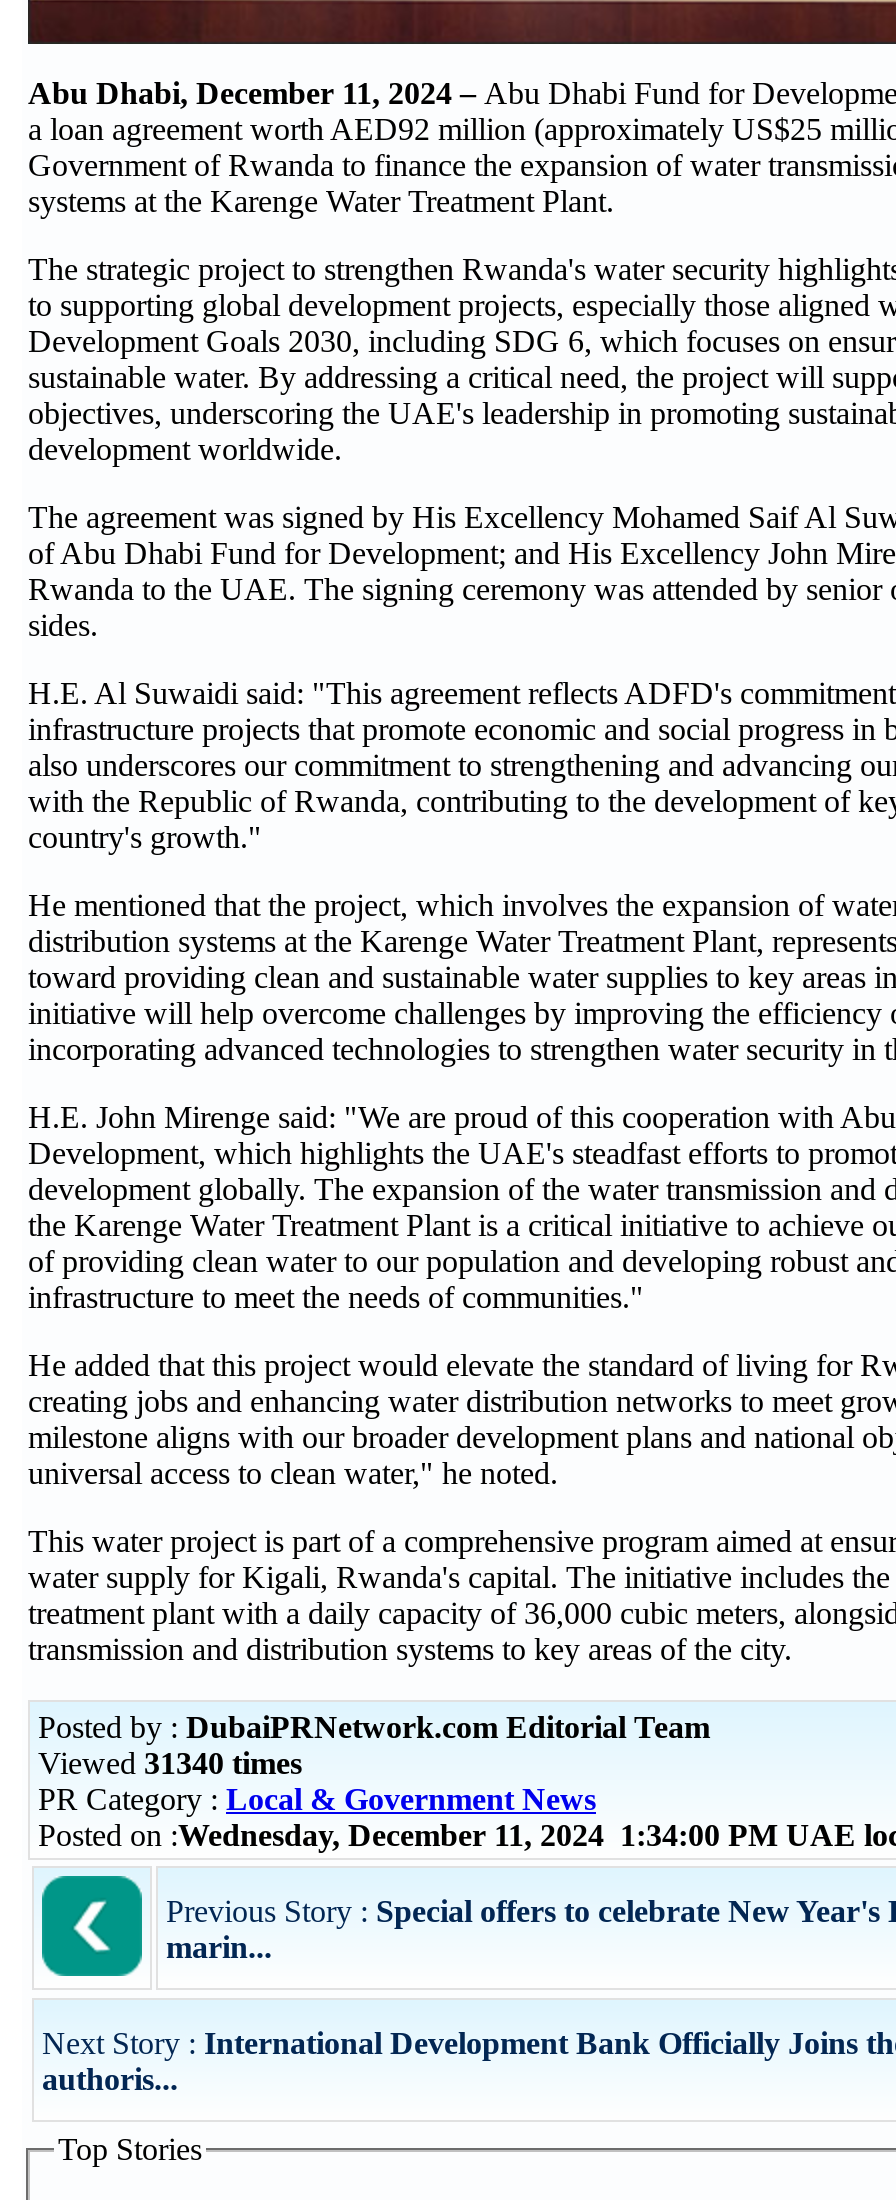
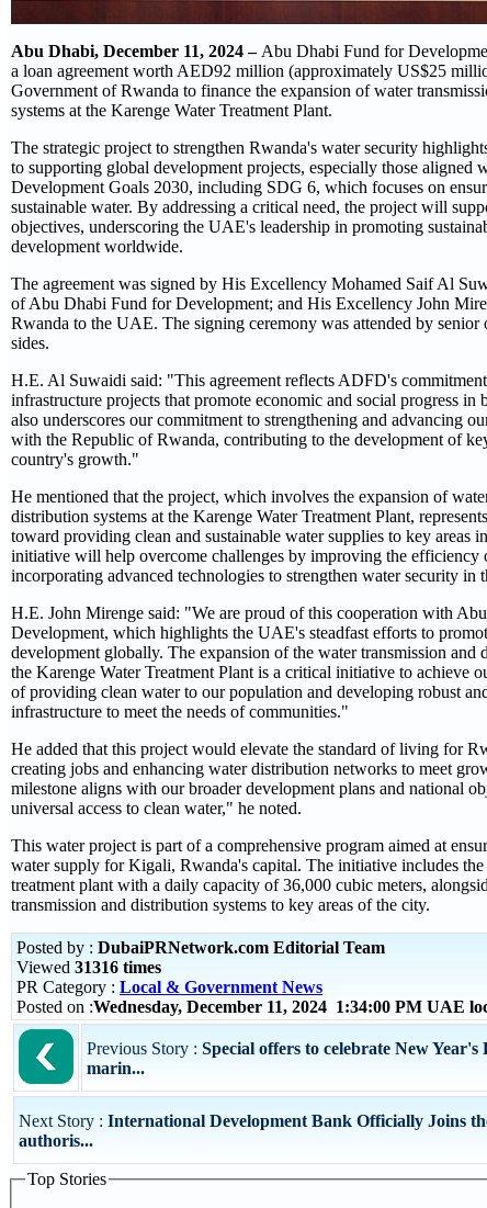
- Viewed 31340 times
+ Viewed 31316 times
